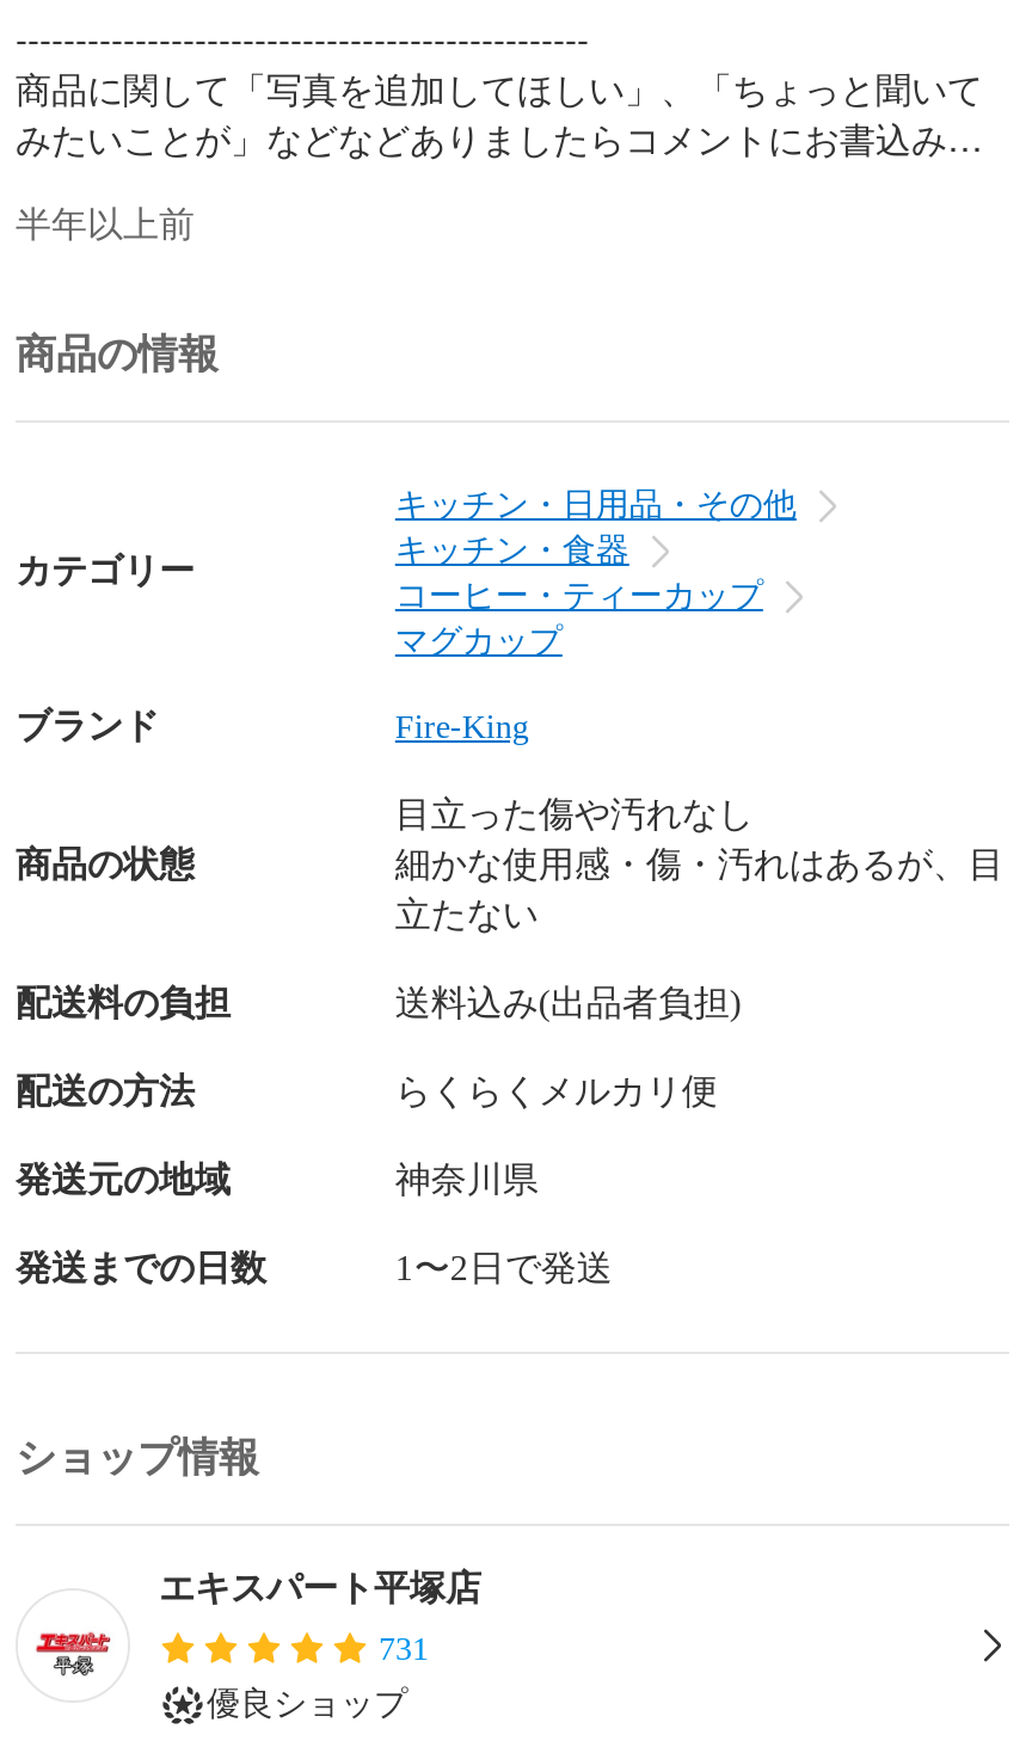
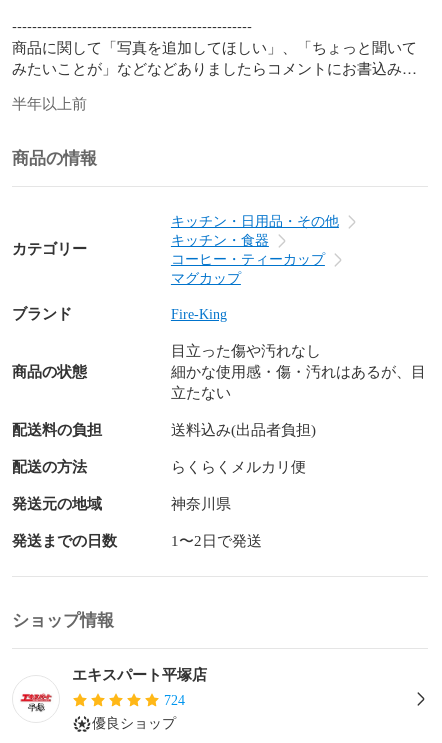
- 731
+ 724
